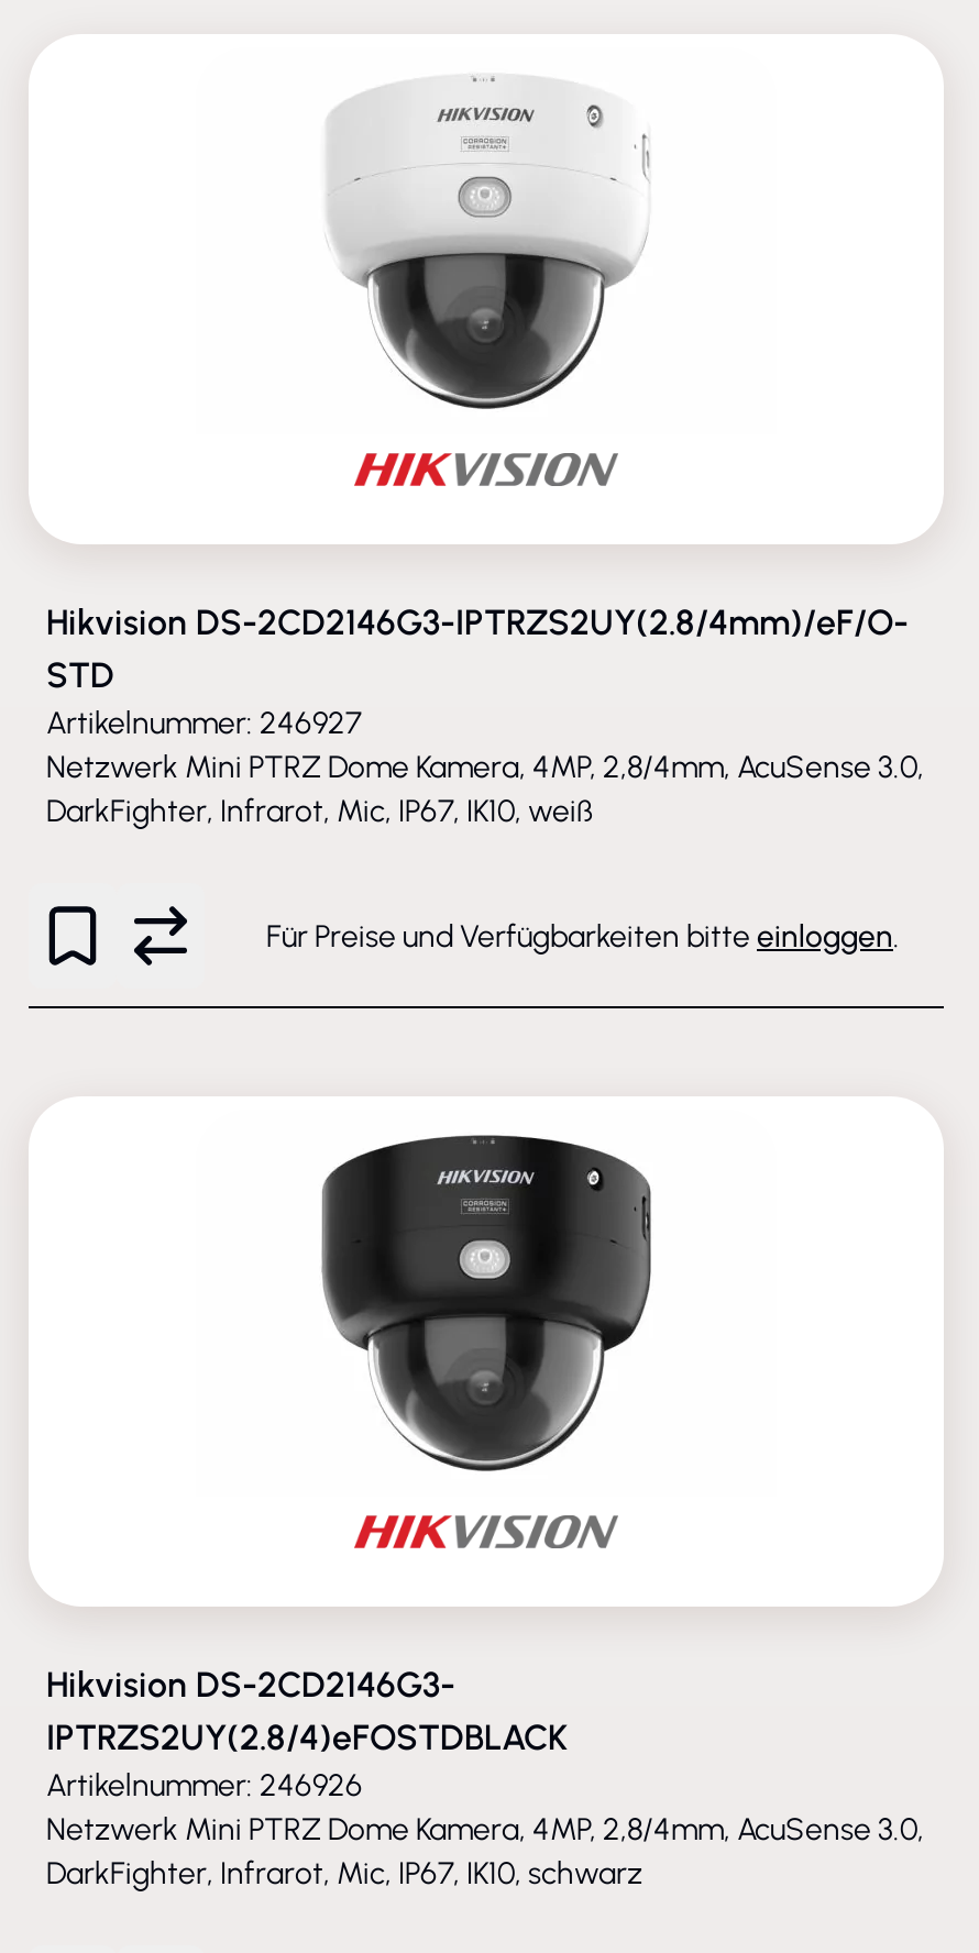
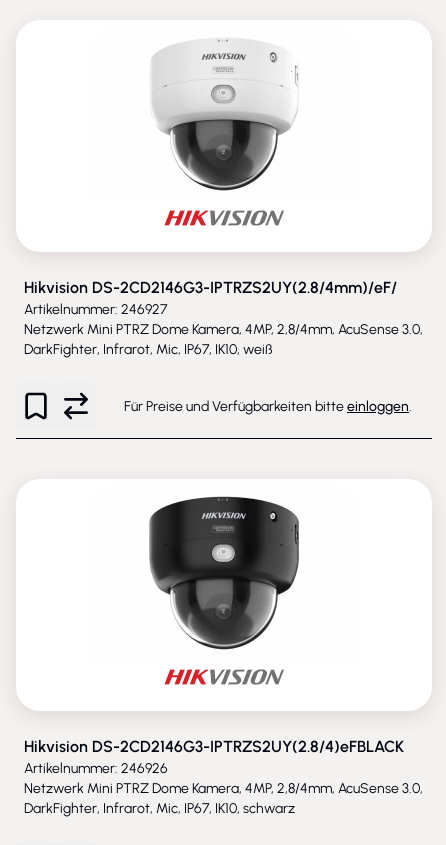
- Hikvision DS-2CD2146G3-IPTRZS2UY(2.8/4mm)/eF/O-
- STD
+ Hikvision DS-2CD2146G3-IPTRZS2UY(2.8/4mm)/eF/

- Hikvision DS-2CD2146G3-
- IPTRZS2UY(2.8/4)eFOSTDBLACK
+ Hikvision DS-2CD2146G3-IPTRZS2UY(2.8/4)eFBLACK
